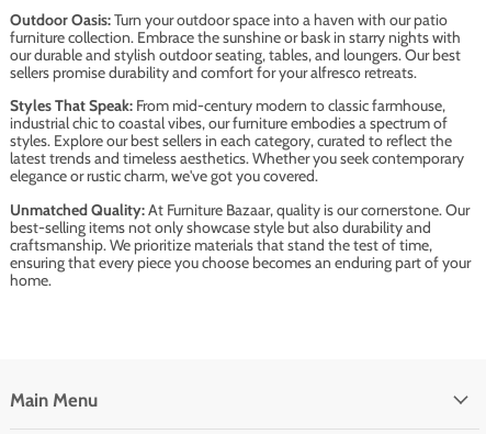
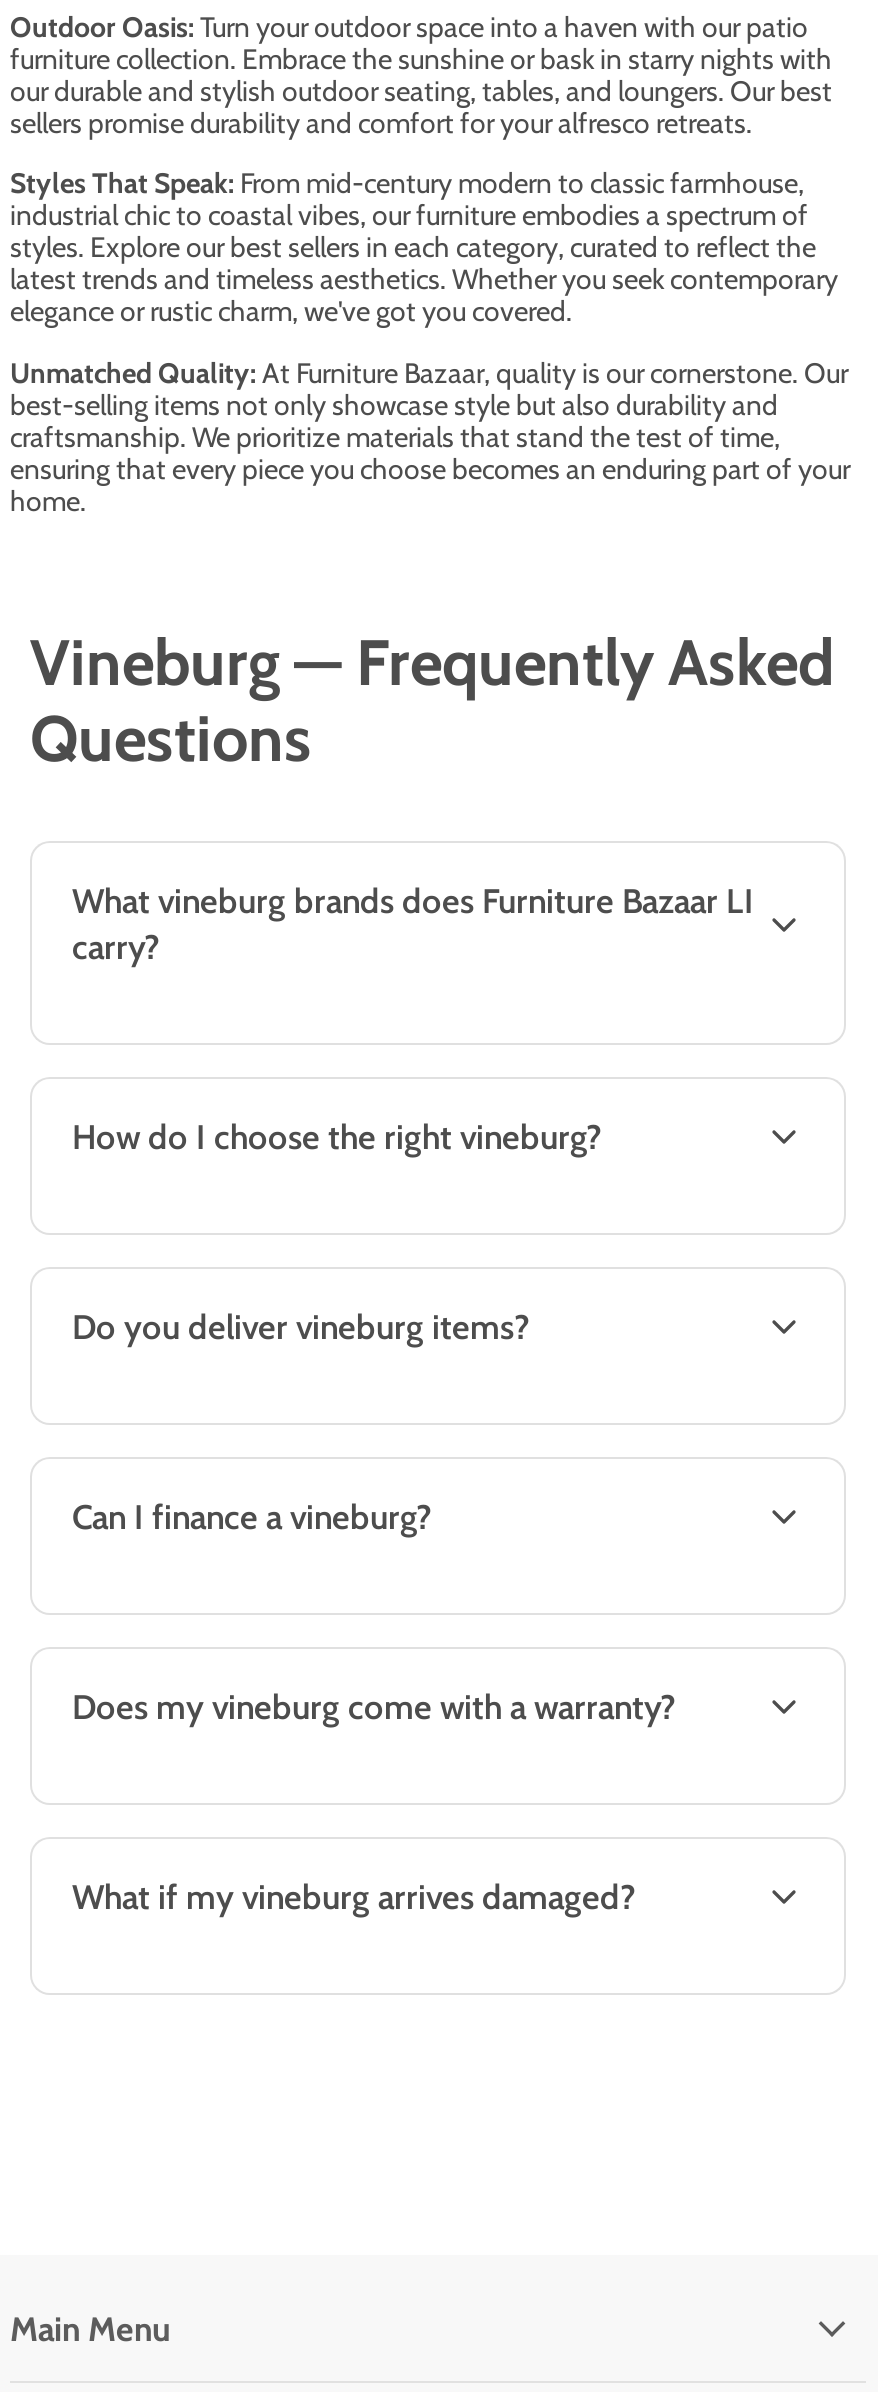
+ Vineburg — Frequently Asked
+ Questions
+ What vineburg brands does Furniture Bazaar LI
+ carry?

+ How do I choose the right vineburg?

+ Do you deliver vineburg items?

+ Can I finance a vineburg?

+ Does my vineburg come with a warranty?

+ What if my vineburg arrives damaged?
